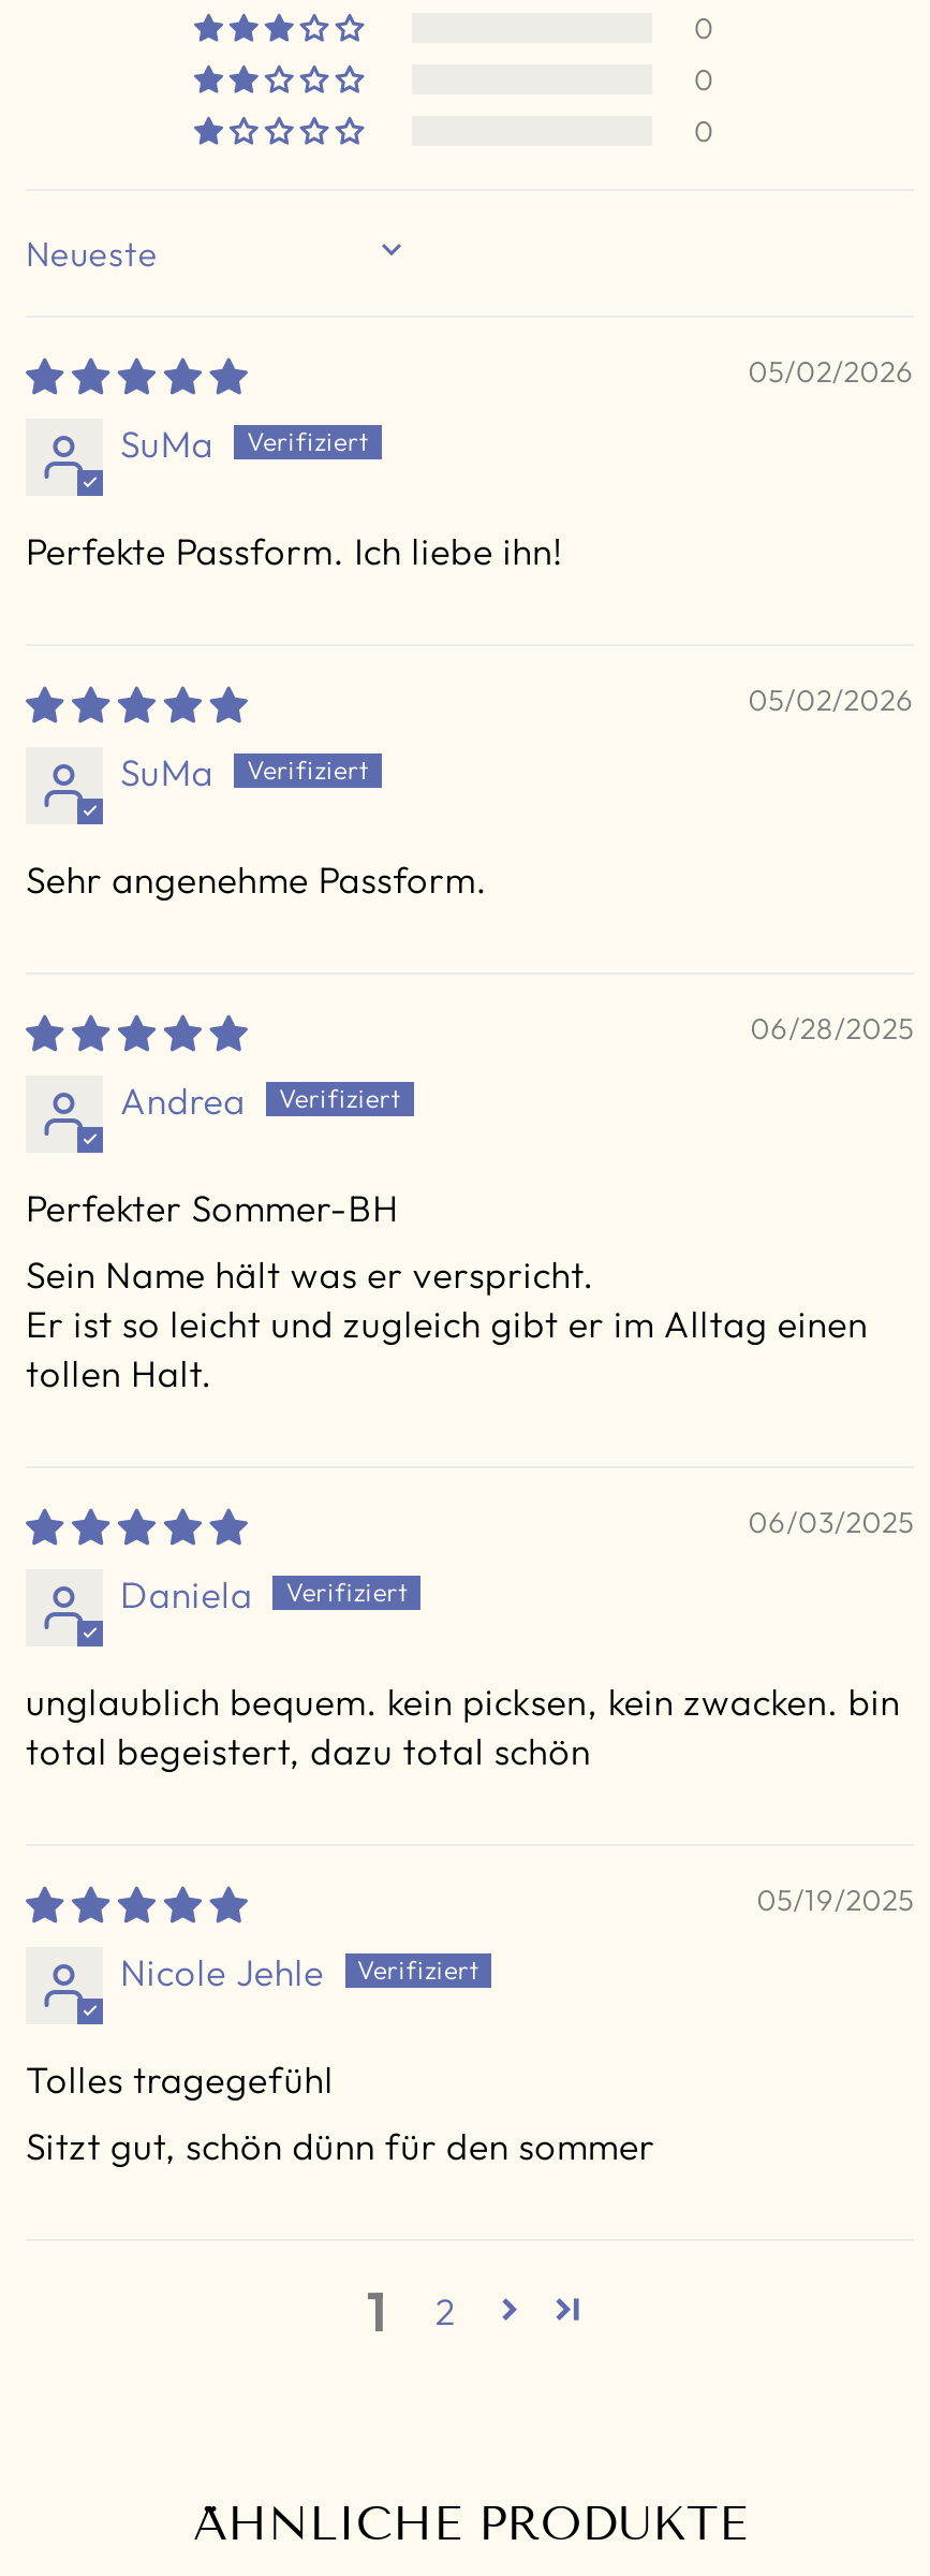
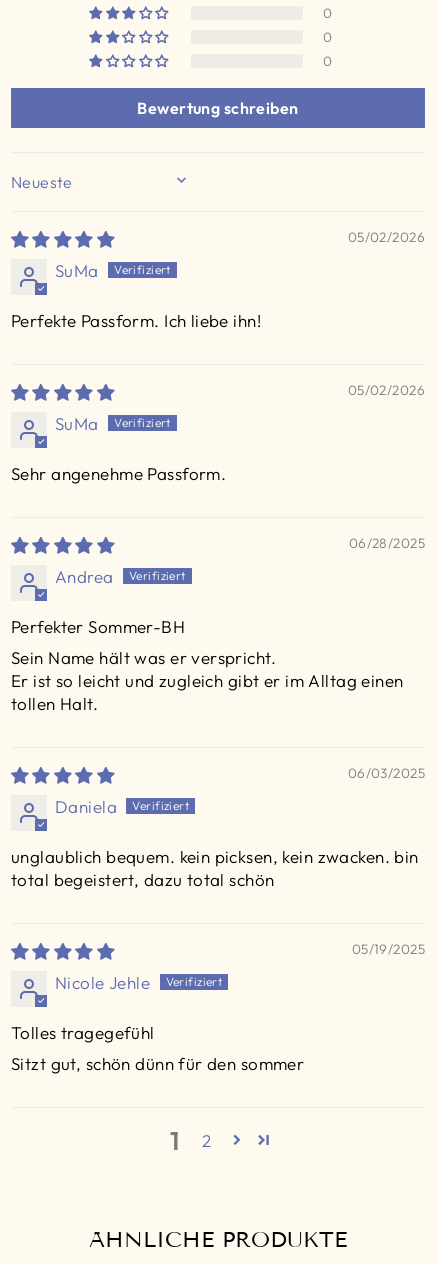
+ Bewertung schreiben
